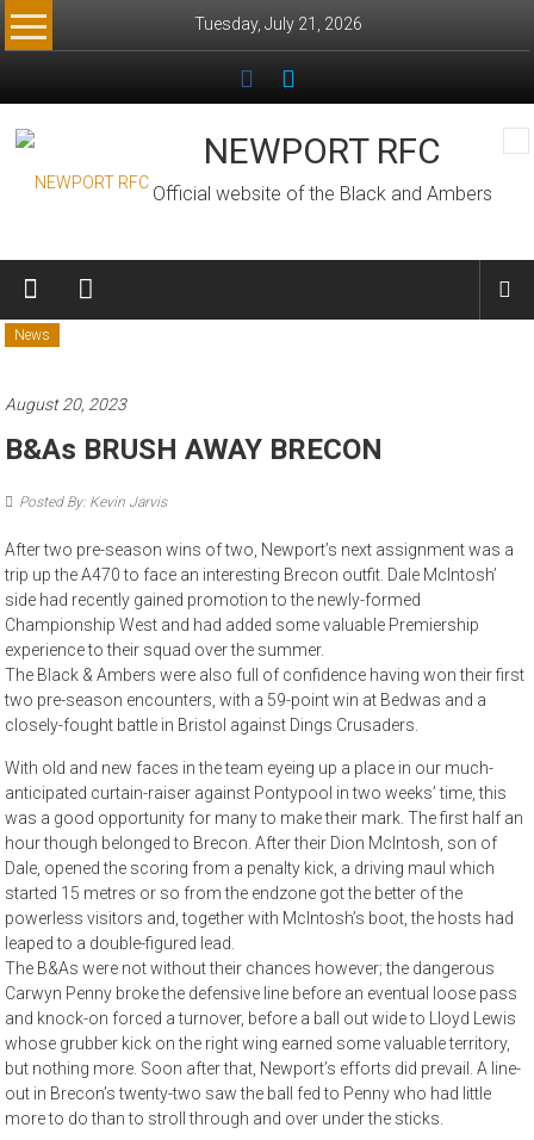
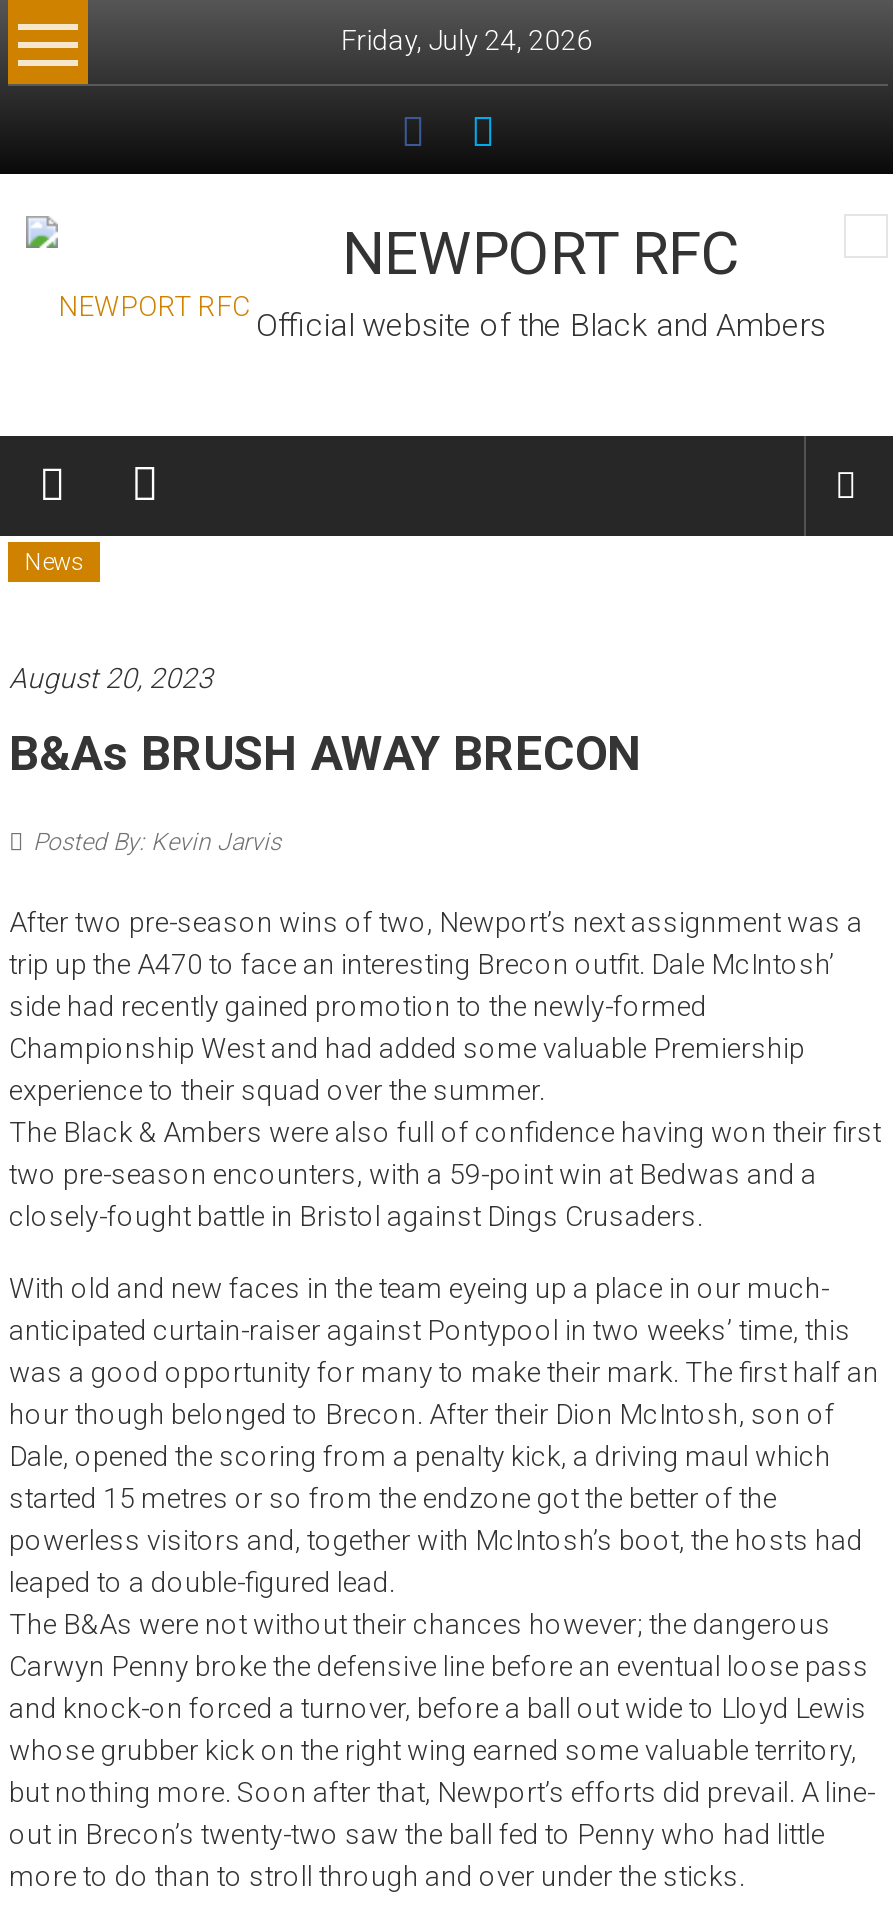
- Tuesday, July 21, 2026
+ Friday, July 24, 2026
